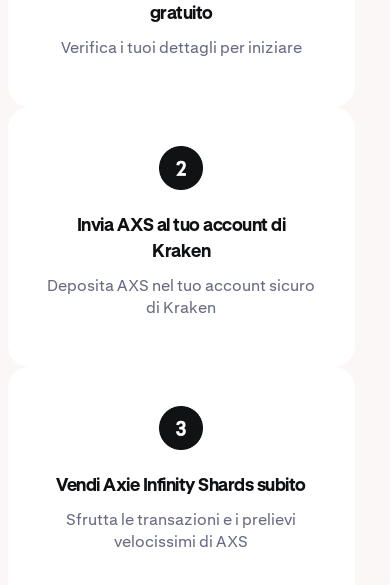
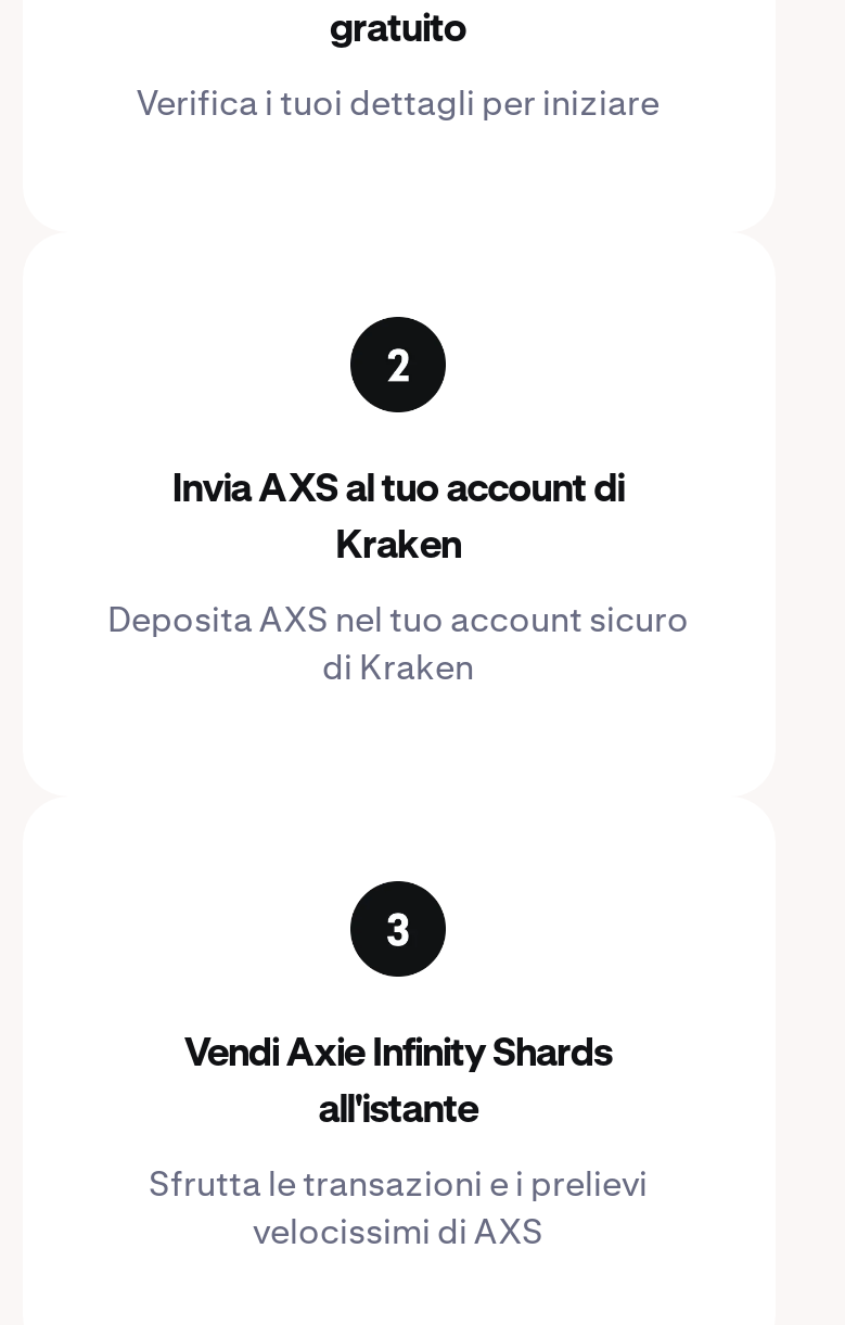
- Vendi Axie Infinity Shards subito
+ Vendi Axie Infinity Shards
+ all'istante
